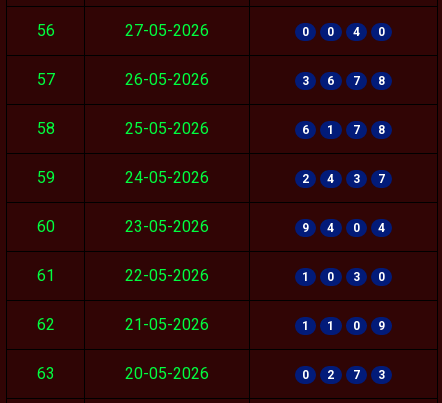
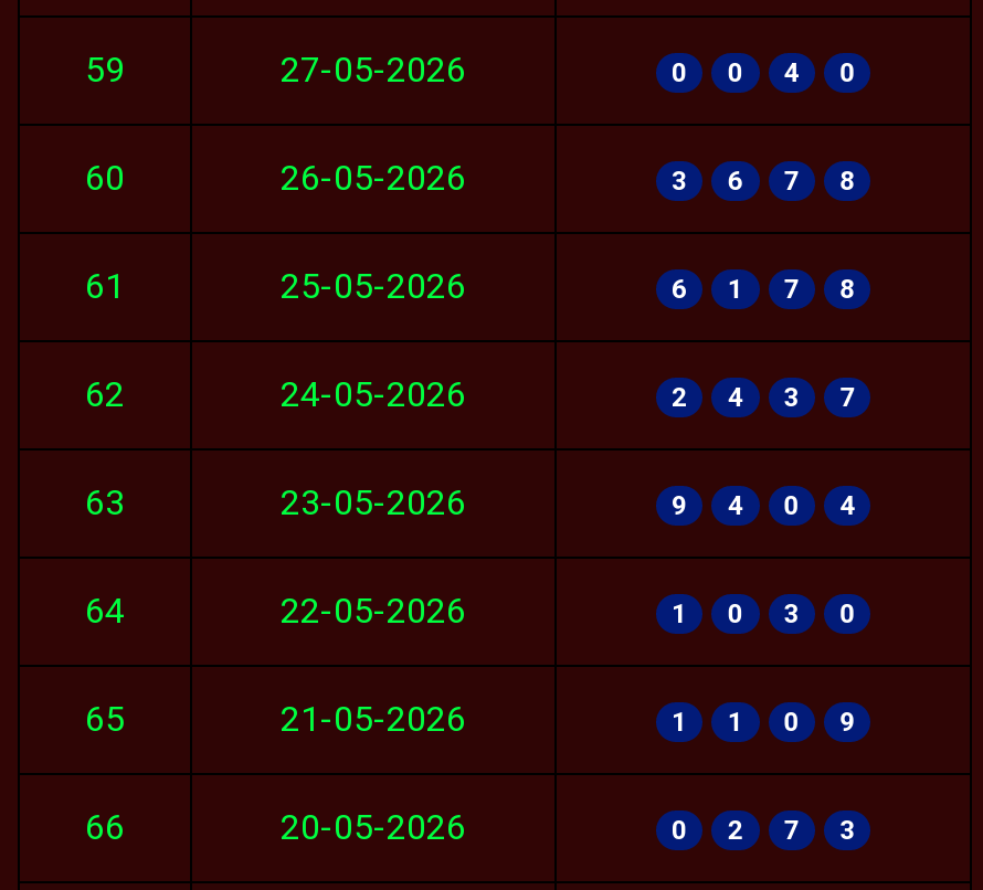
- 56
+ 59

- 57
+ 60

- 58
+ 61

- 59
+ 62

- 60
+ 63

- 61
+ 64

- 62
+ 65

- 63
+ 66
